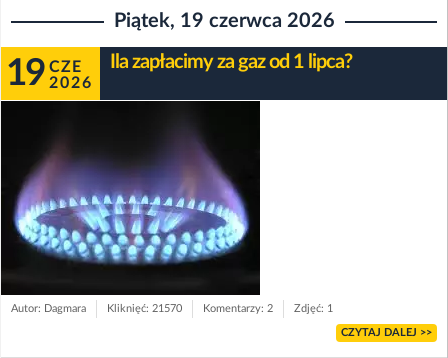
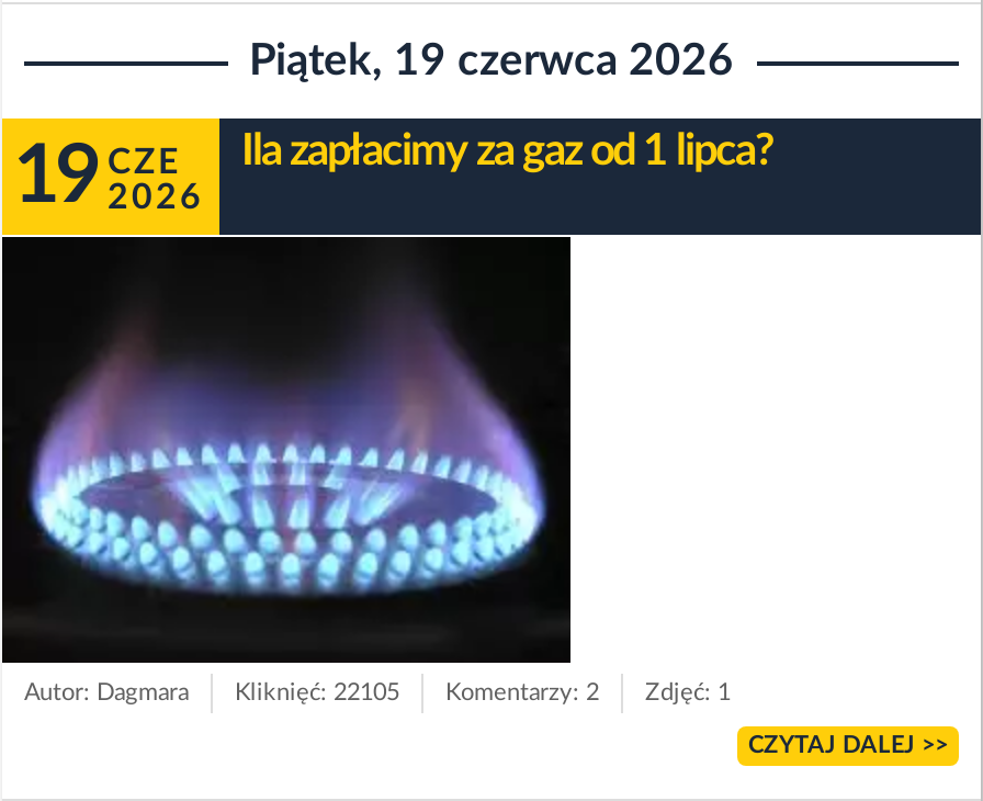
- Autor: Dagmara Kliknięć: 21570 Komentarzy: 2 Zdjęć: 1
+ Autor: Dagmara Kliknięć: 22105 Komentarzy: 2 Zdjęć: 1
